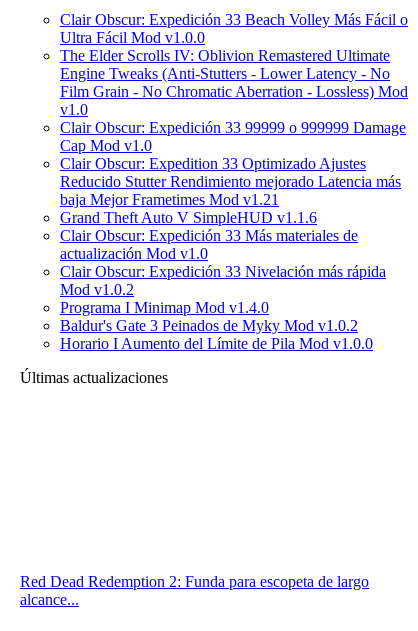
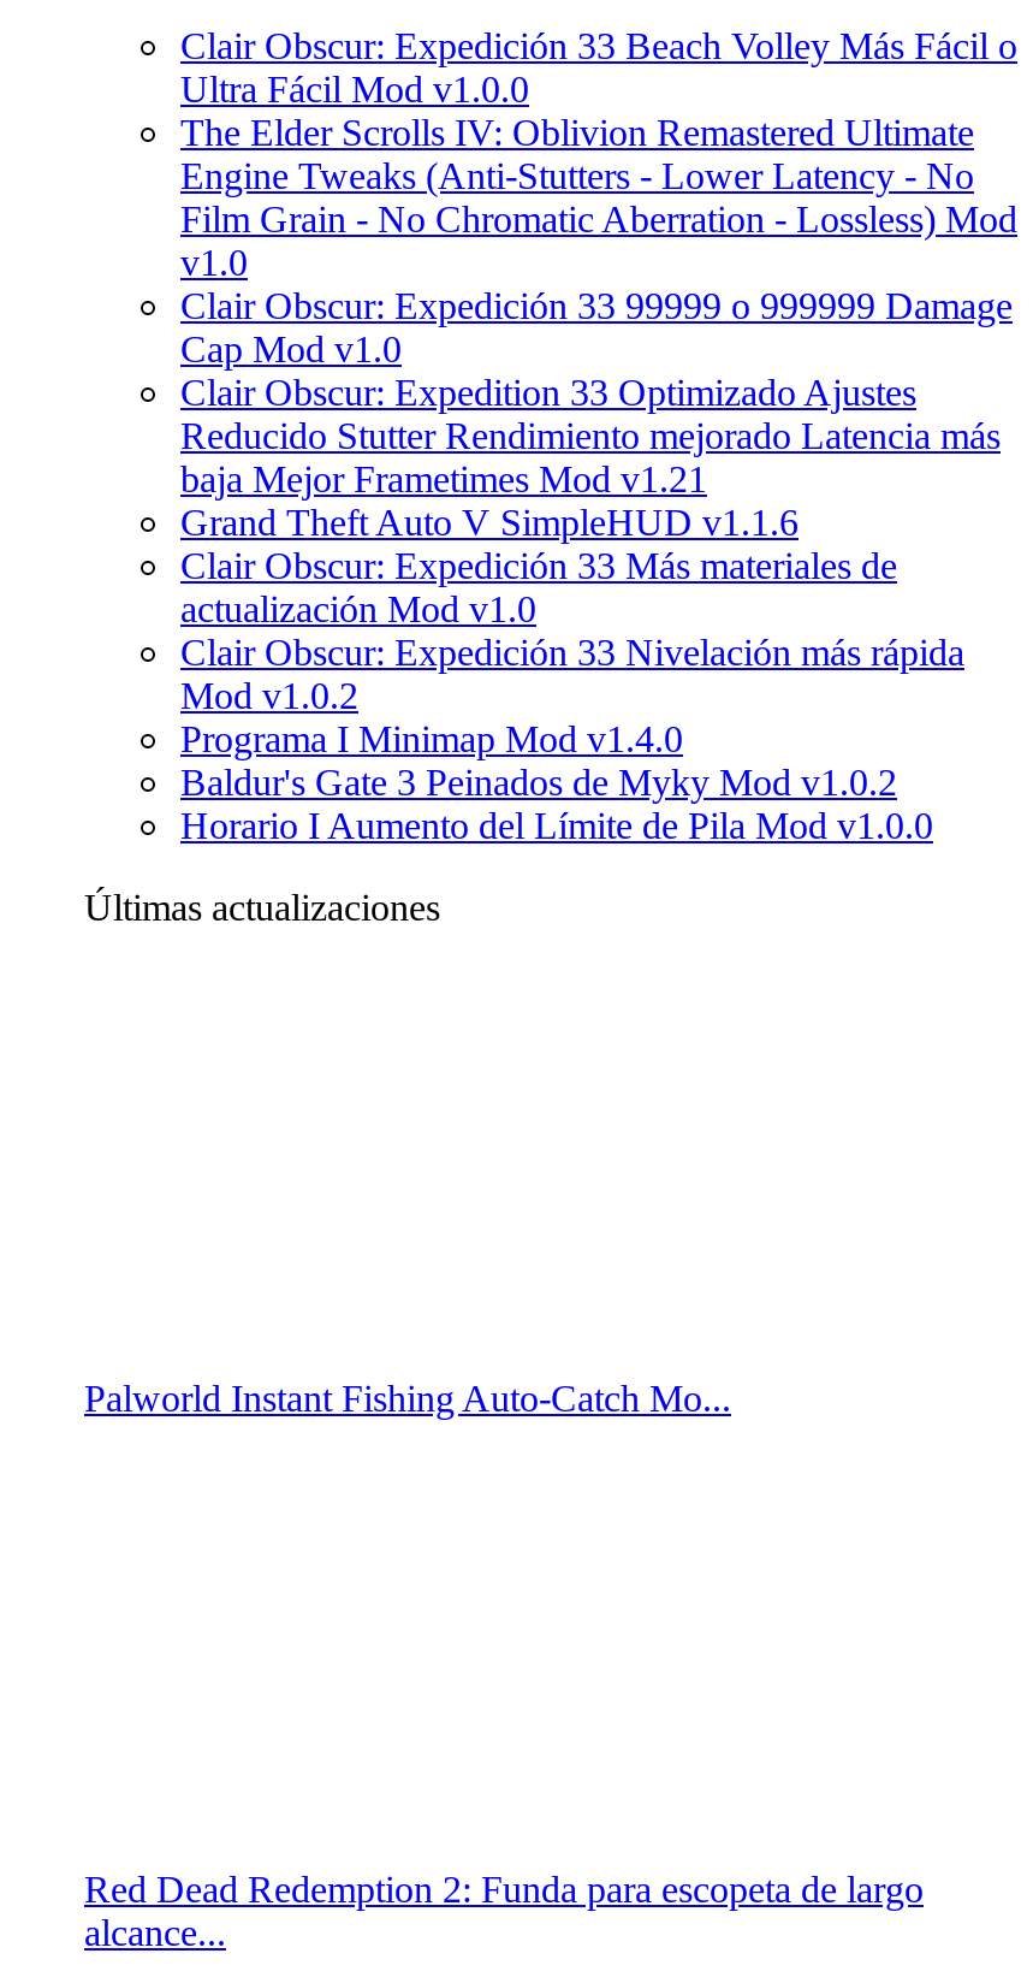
+ Palworld Instant Fishing Auto-Catch Mo...
